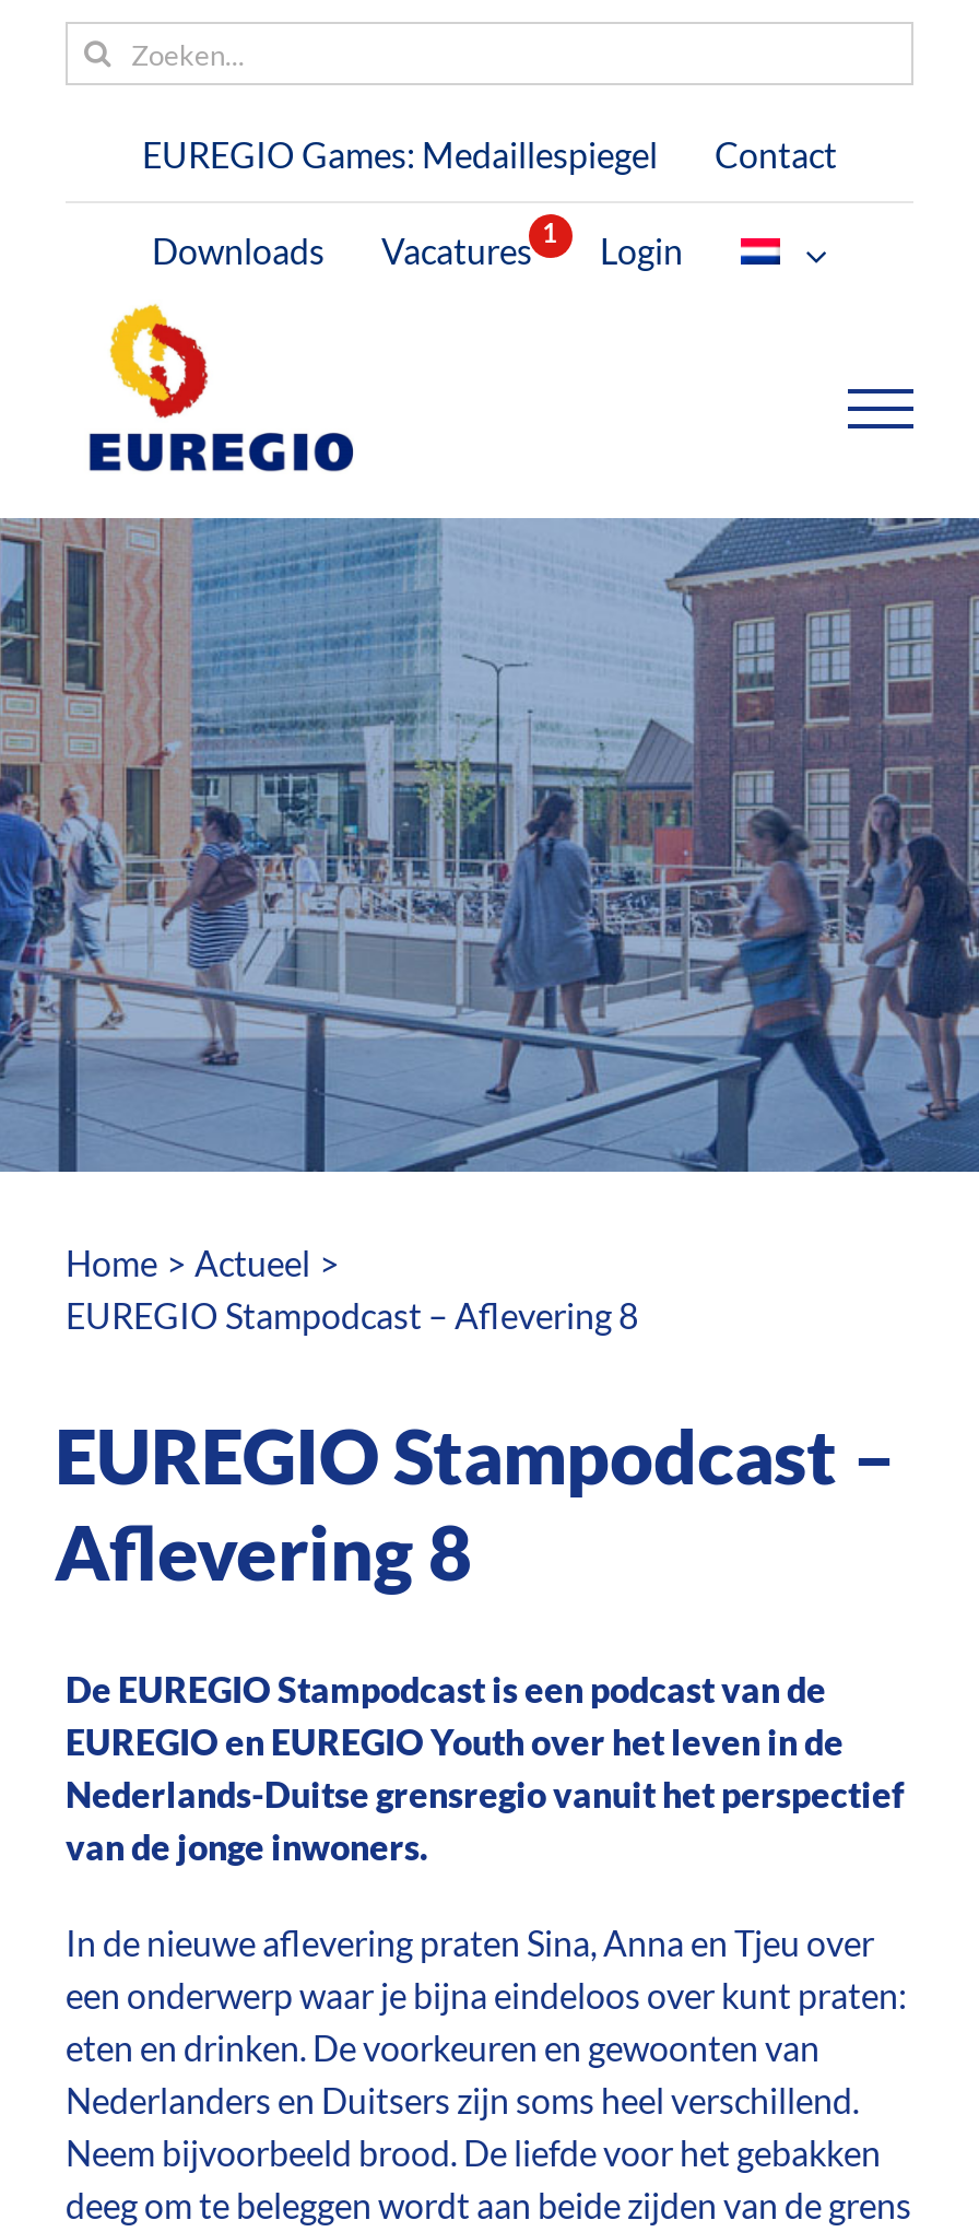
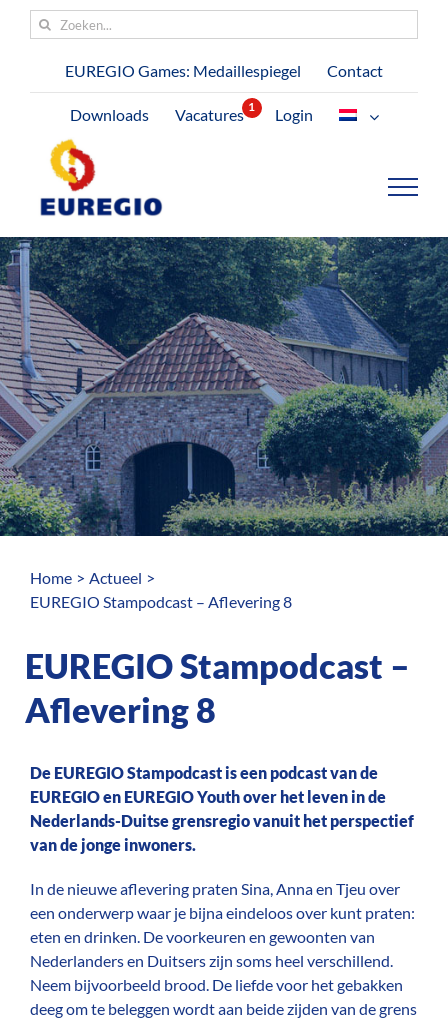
- [image]
+ [image]
